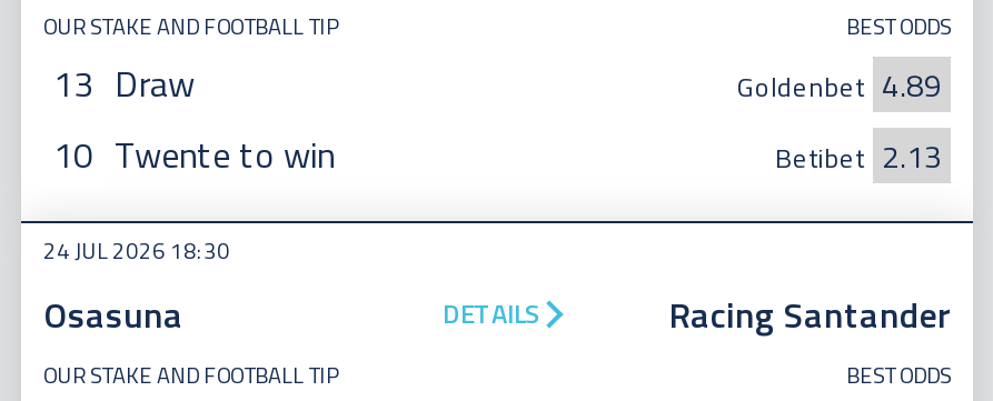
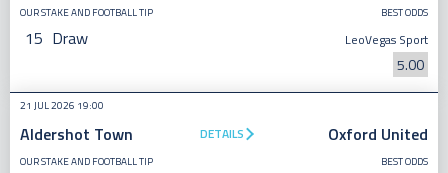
- 13 Draw
- Goldenbet 4.89
- 10 Twente to win
- Betibet 2.13
+ 15 Draw
+ LeoVegas Sport
+ 5.00

- 24 JUL 2026 18:30
- Osasuna
+ 21 JUL 2026 19:00
+ Aldershot Town

- Racing Santander
+ Oxford United
